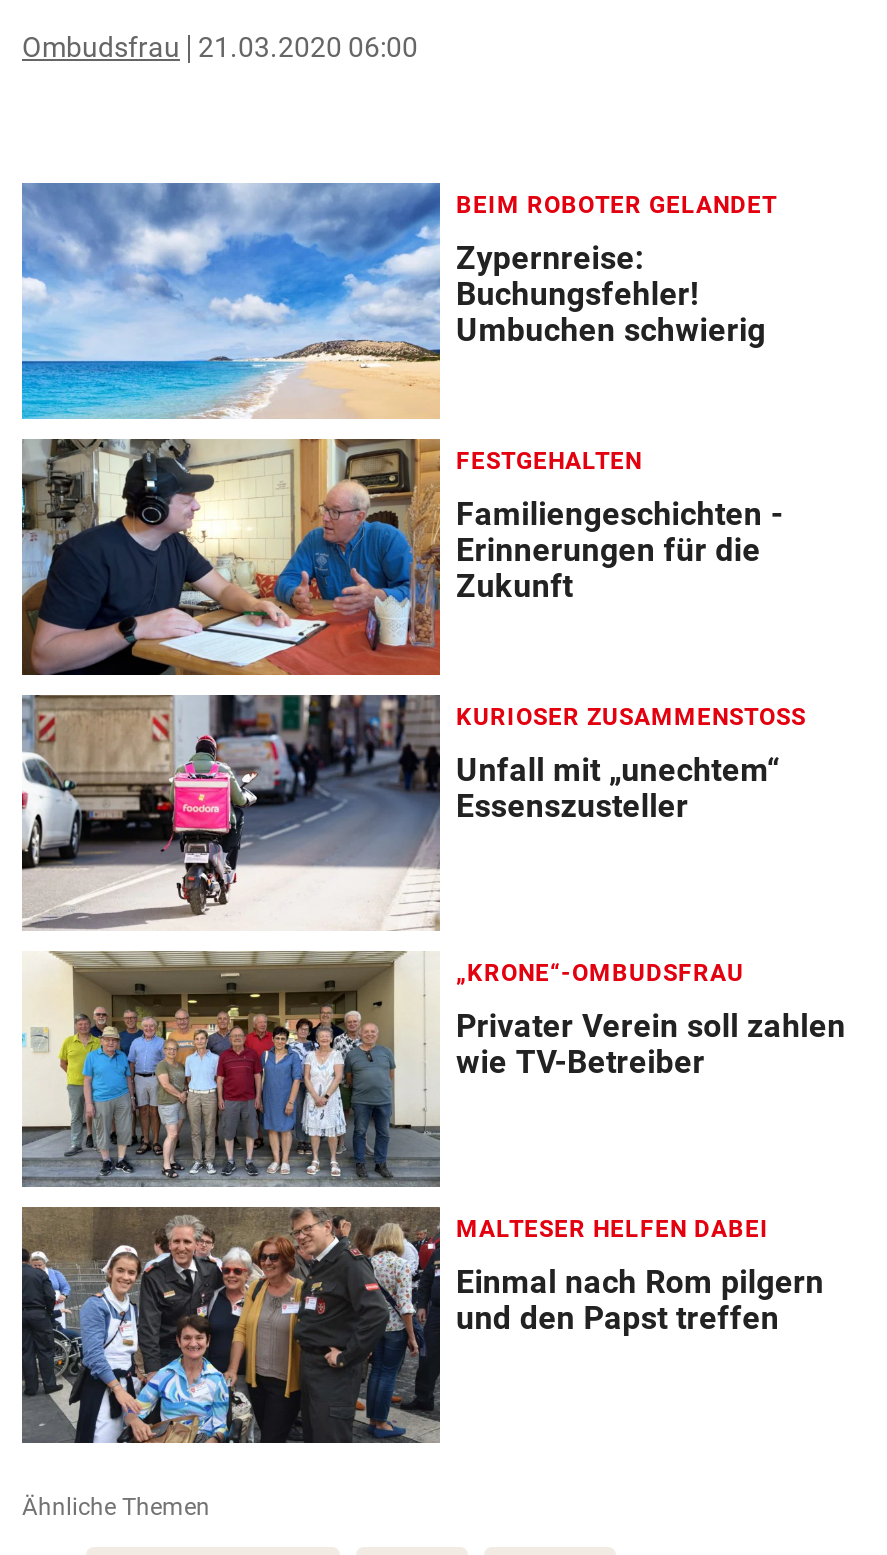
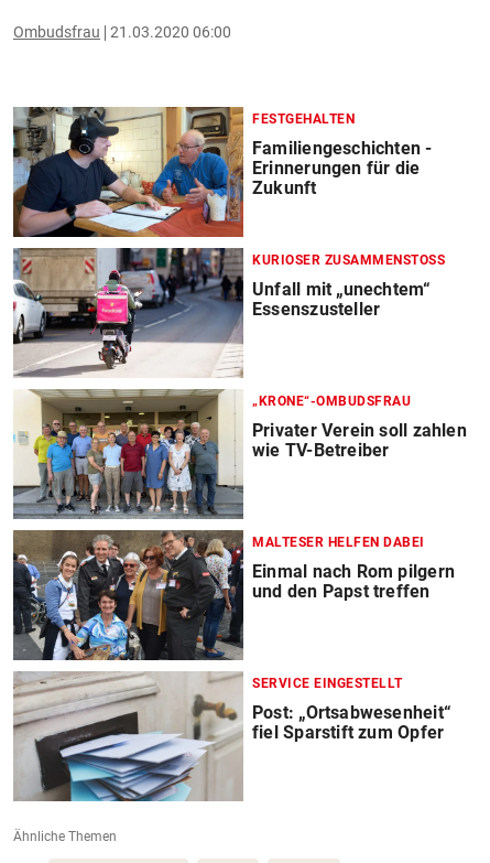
- [image]
- BEIM ROBOTER GELANDET
- Zypernreise:
- Buchungsfehler!
- Umbuchen schwierig

moved up: [image] | FESTGEHALTEN | Familiengeschichten - | ... | Einmal nach Rom pilgern | und den Papst treffen

+ [image]
+ SERVICE EINGESTELLT
+ Post: „Ortsabwesenheit“
+ fiel Sparstift zum Opfer
